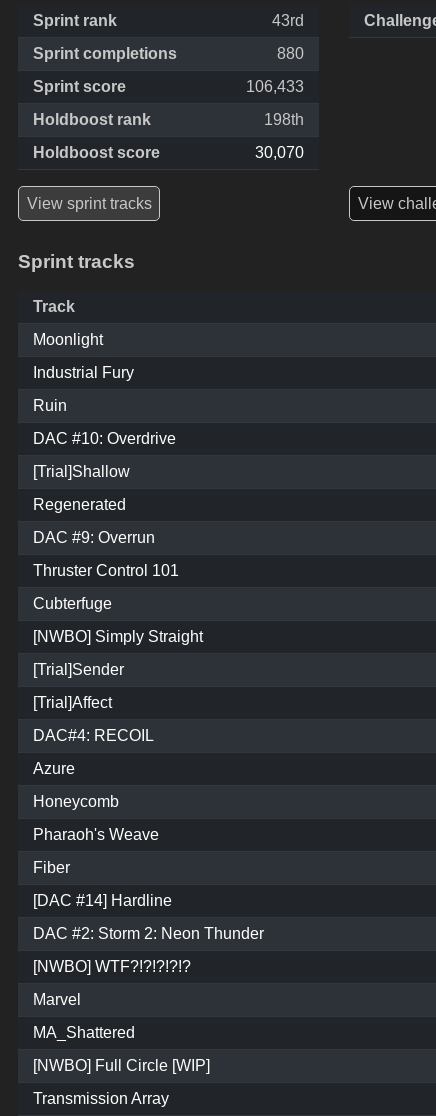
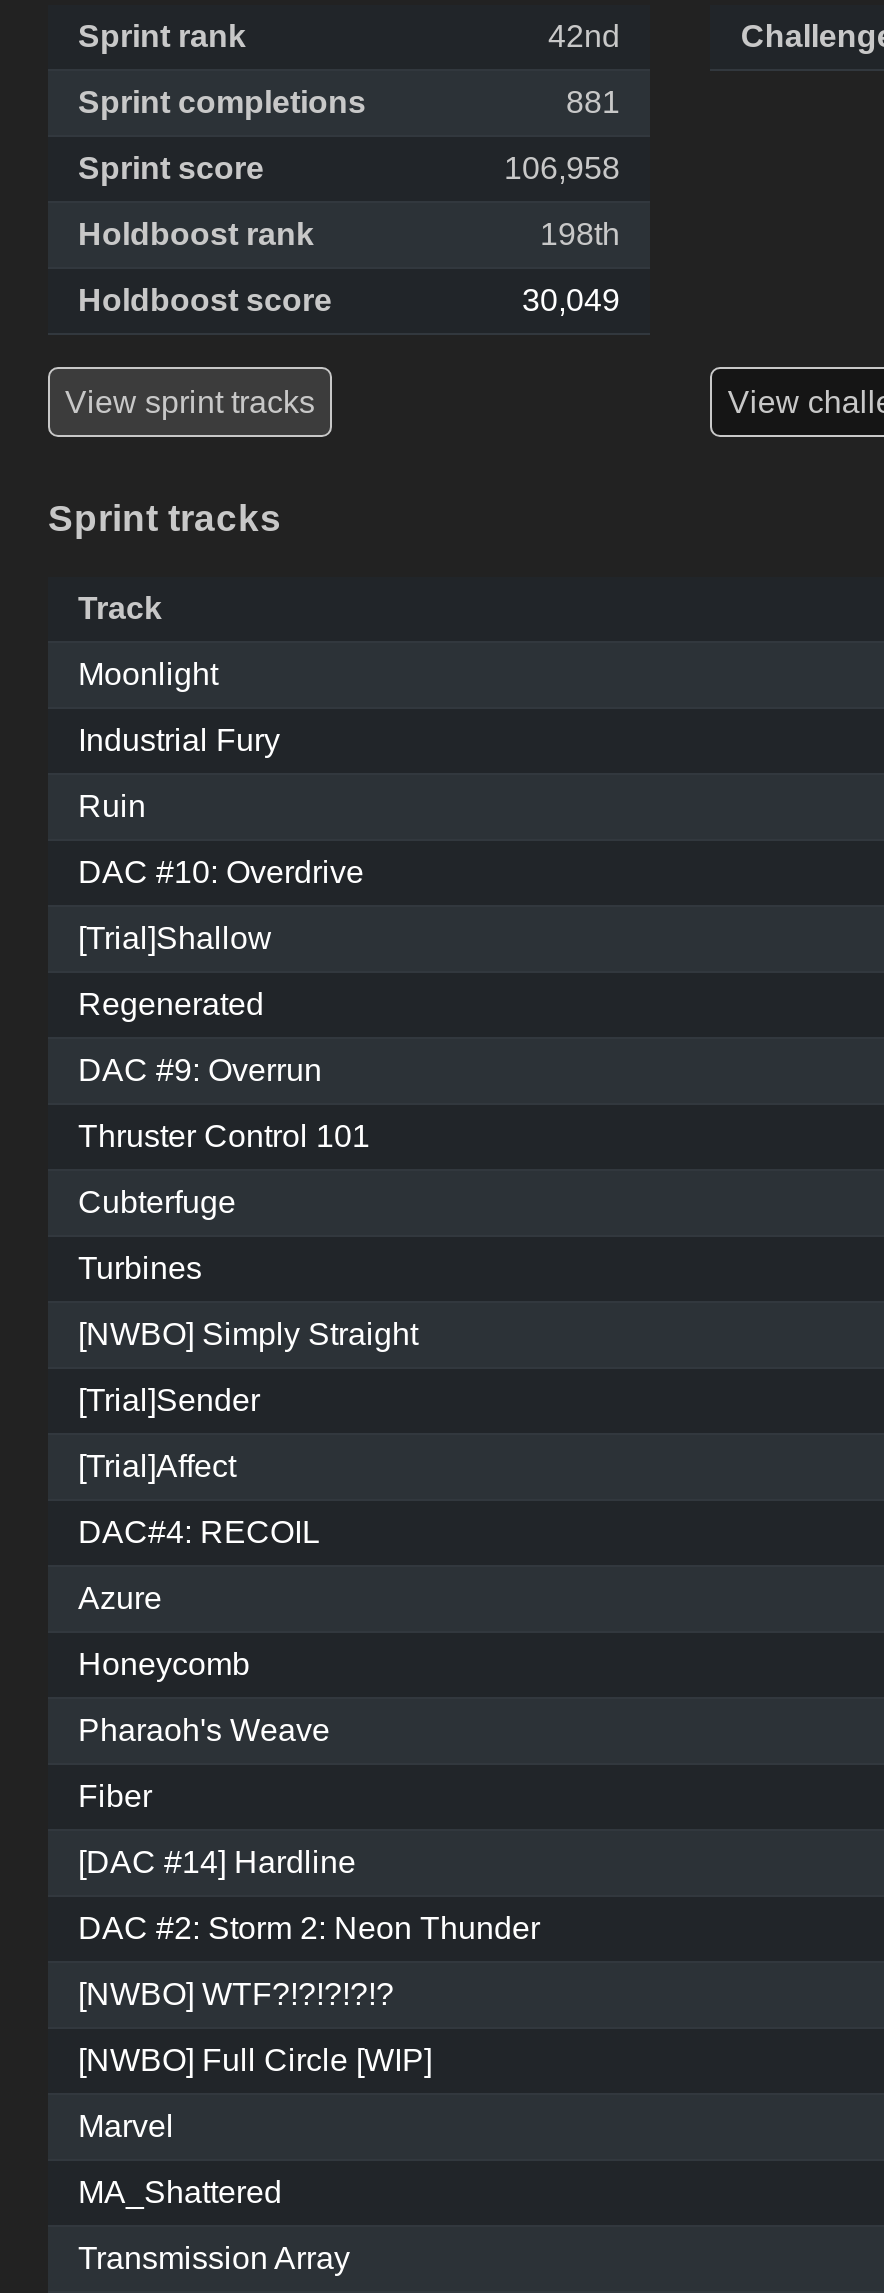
- 43rd
+ 42nd

- 880
+ 881

- 106,433
+ 106,958

- 30,070
+ 30,049

+ Turbines

moved down: Marvel | MA_Shattered

moved up: [NWBO] Full Circle [WIP]
